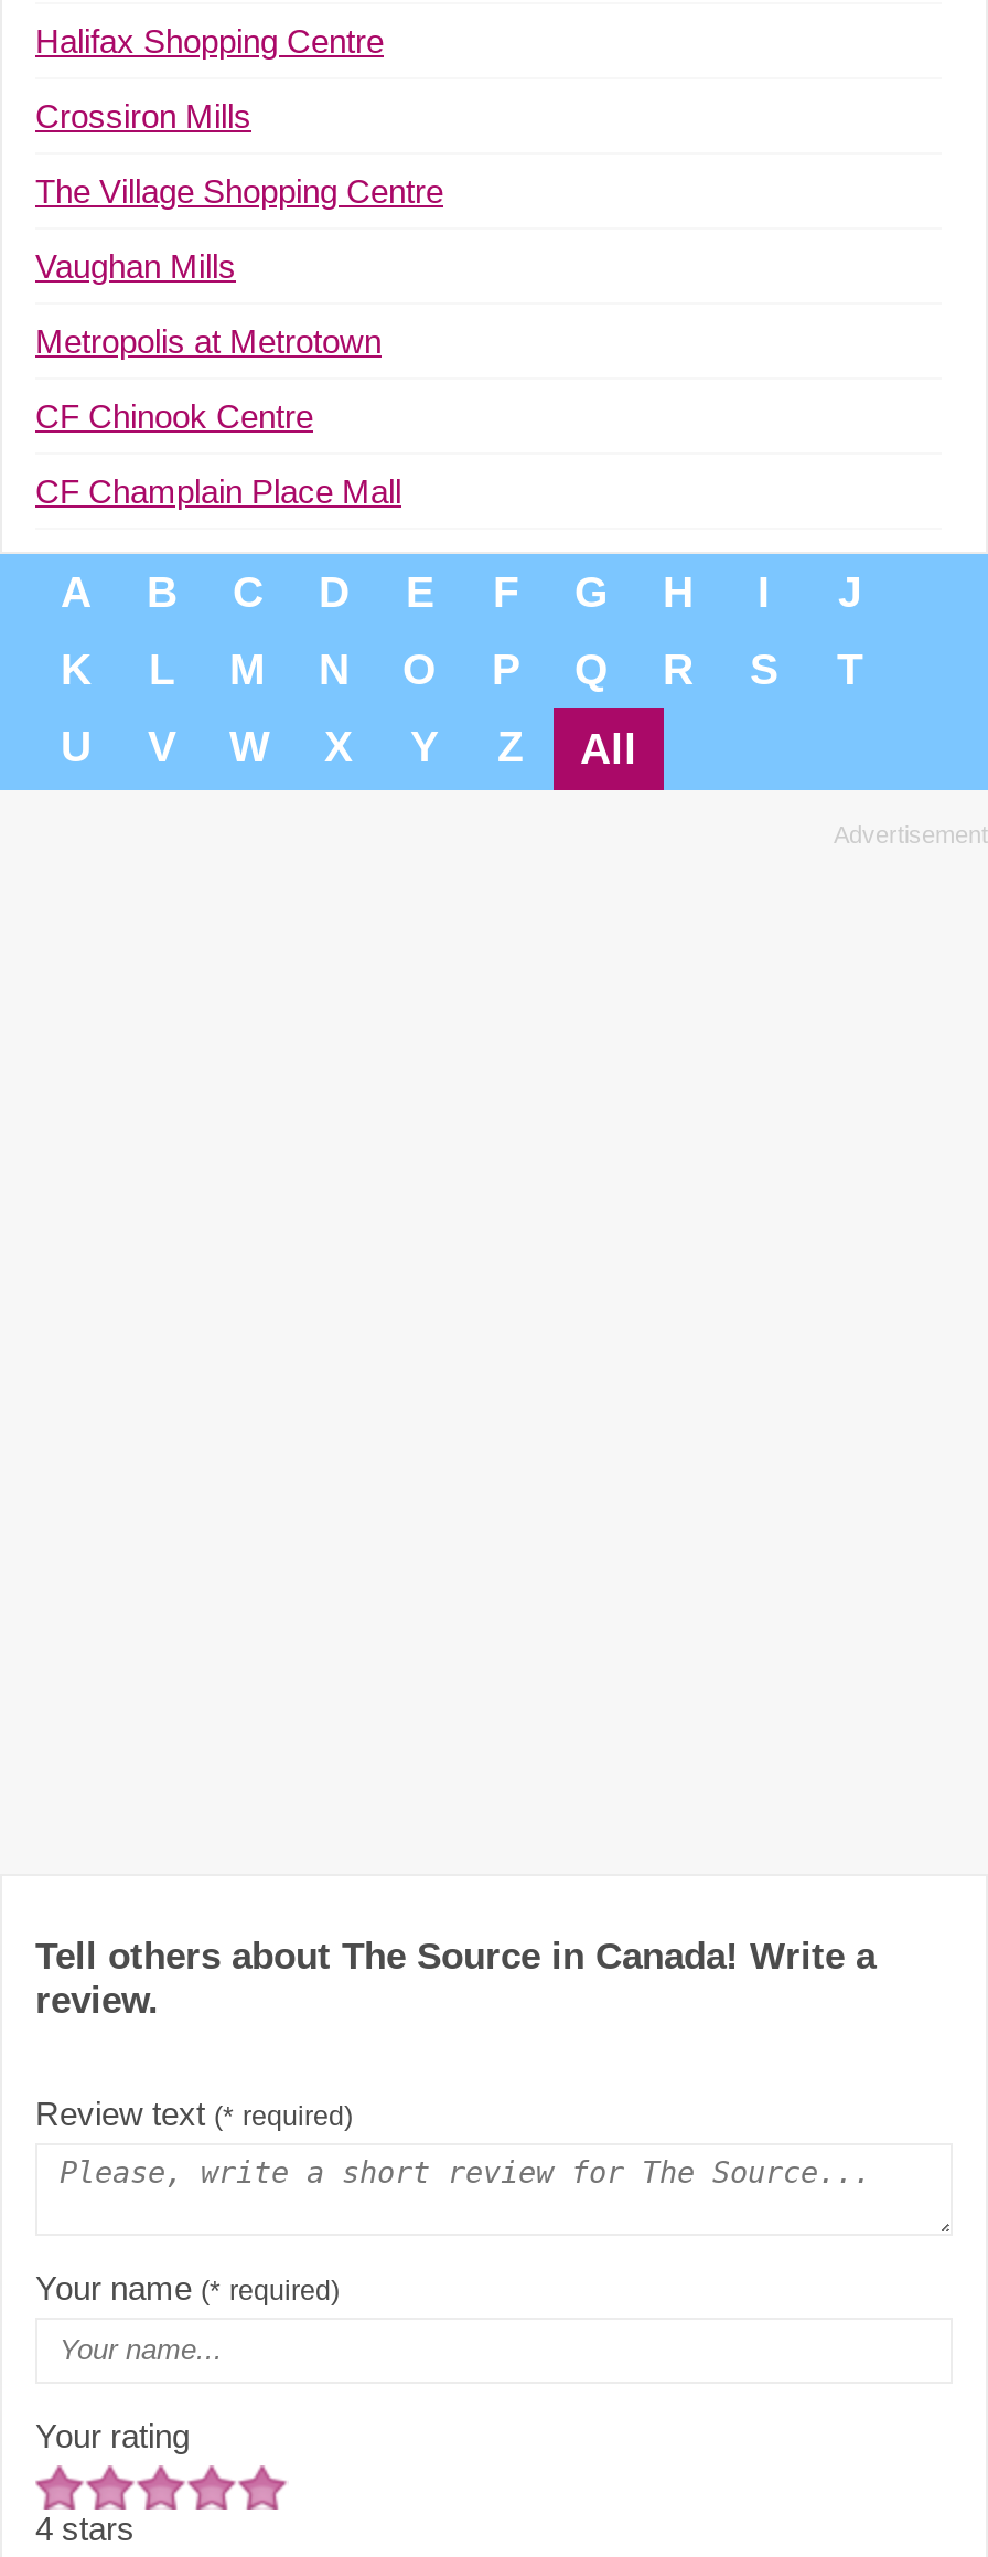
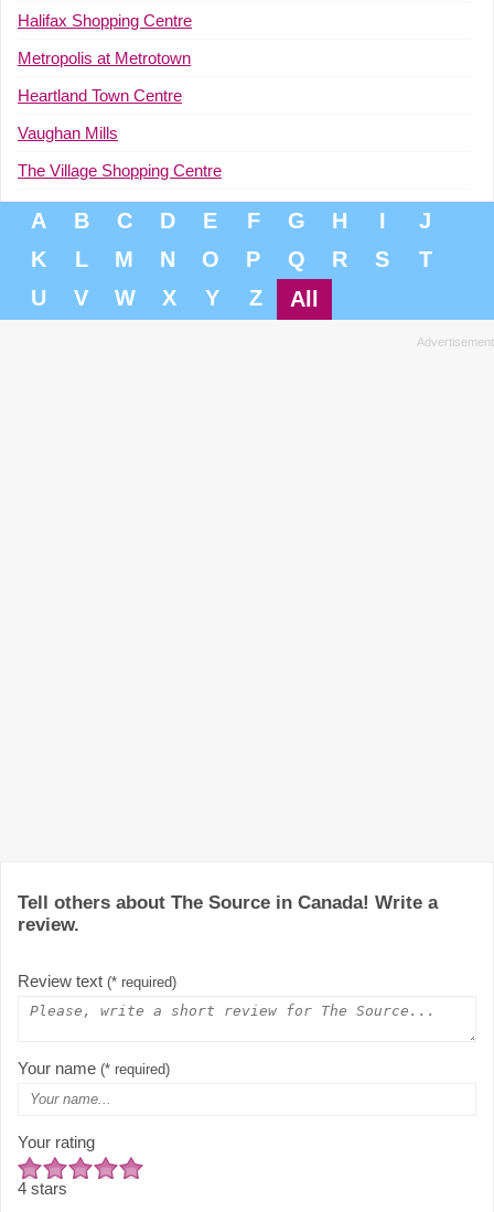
- Crossiron Mills

moved down: Vaughan Mills | The Village Shopping Centre

moved up: Metropolis at Metrotown

- CF Chinook Centre
- CF Champlain Place Mall
+ Heartland Town Centre
